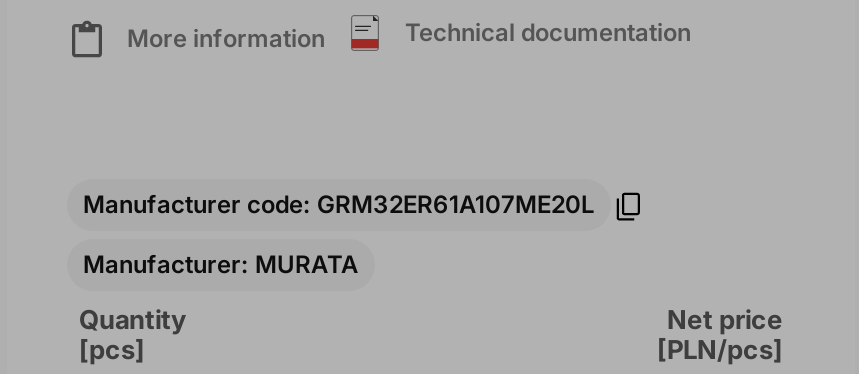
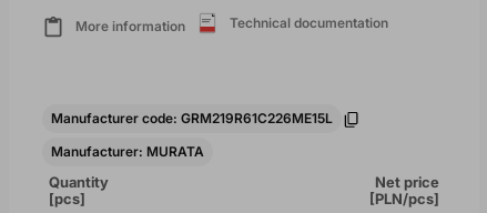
- Manufacturer code: GRM32ER61A107ME20L
+ Manufacturer code: GRM219R61C226ME15L
